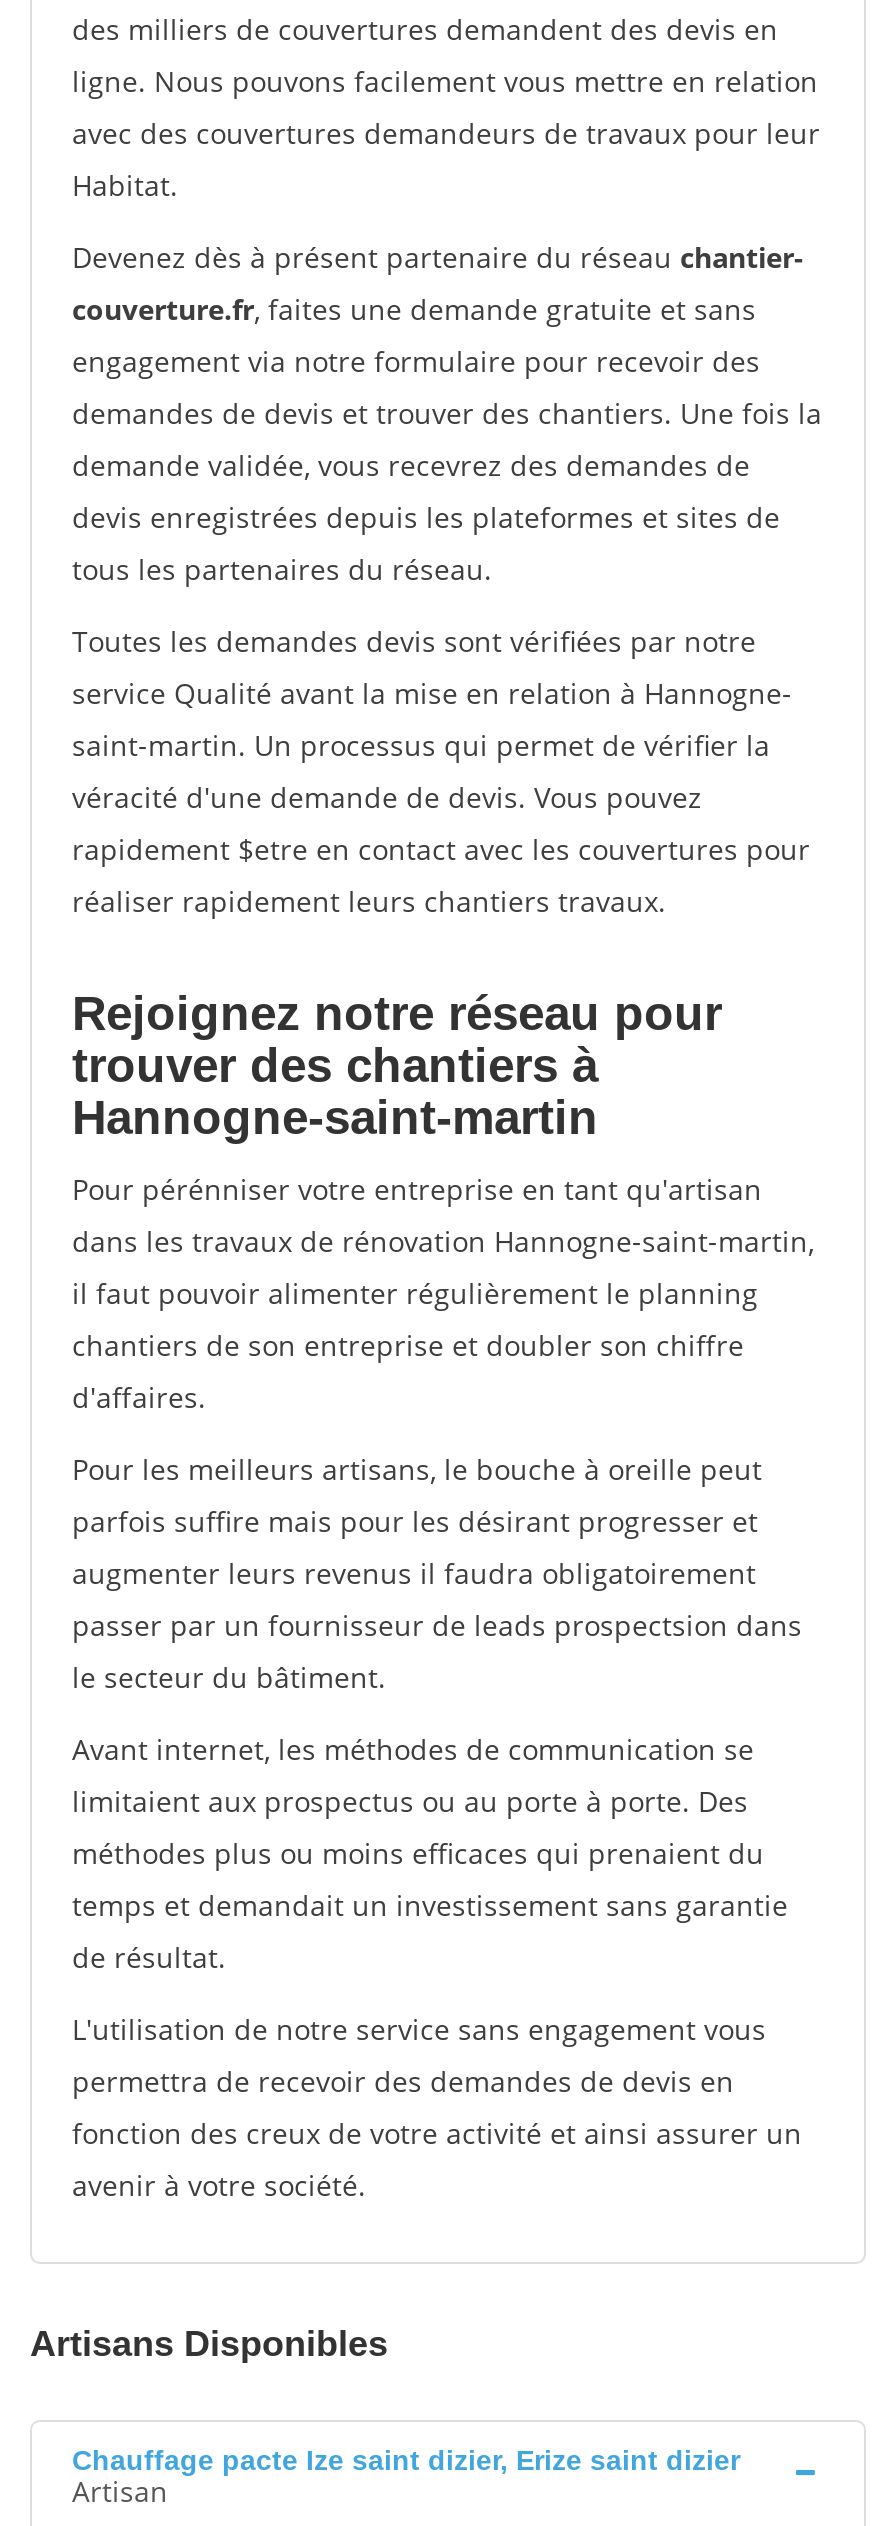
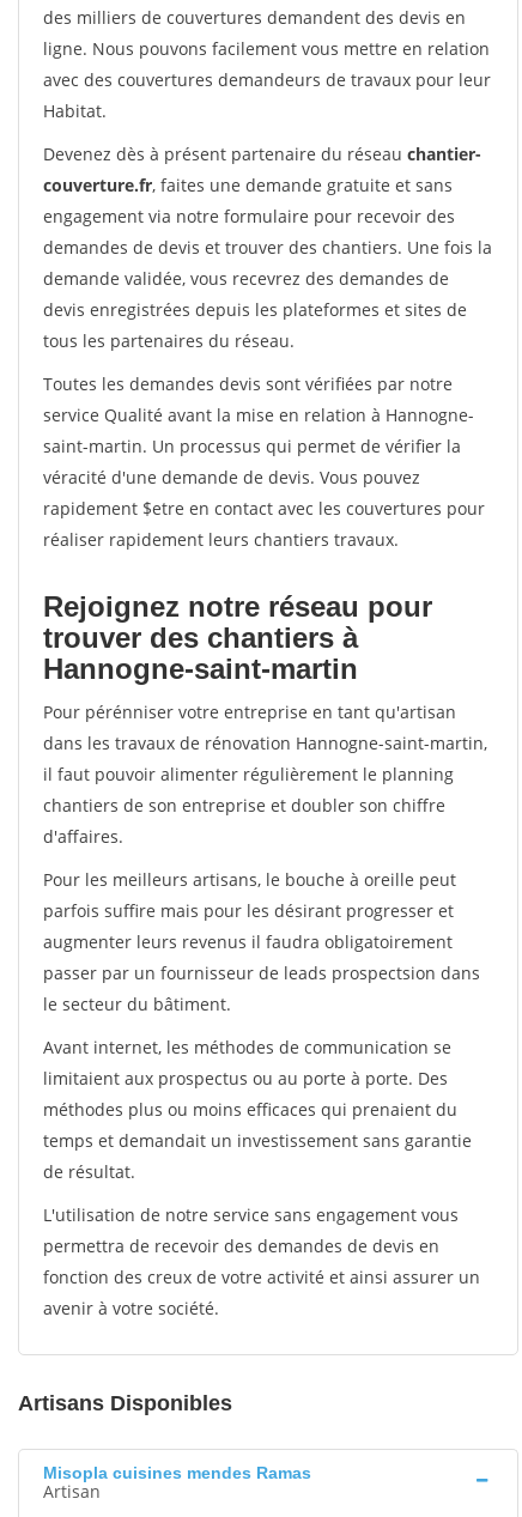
- Chauffage pacte Ize saint dizier, Erize saint dizier
+ Misopla cuisines mendes Ramas
